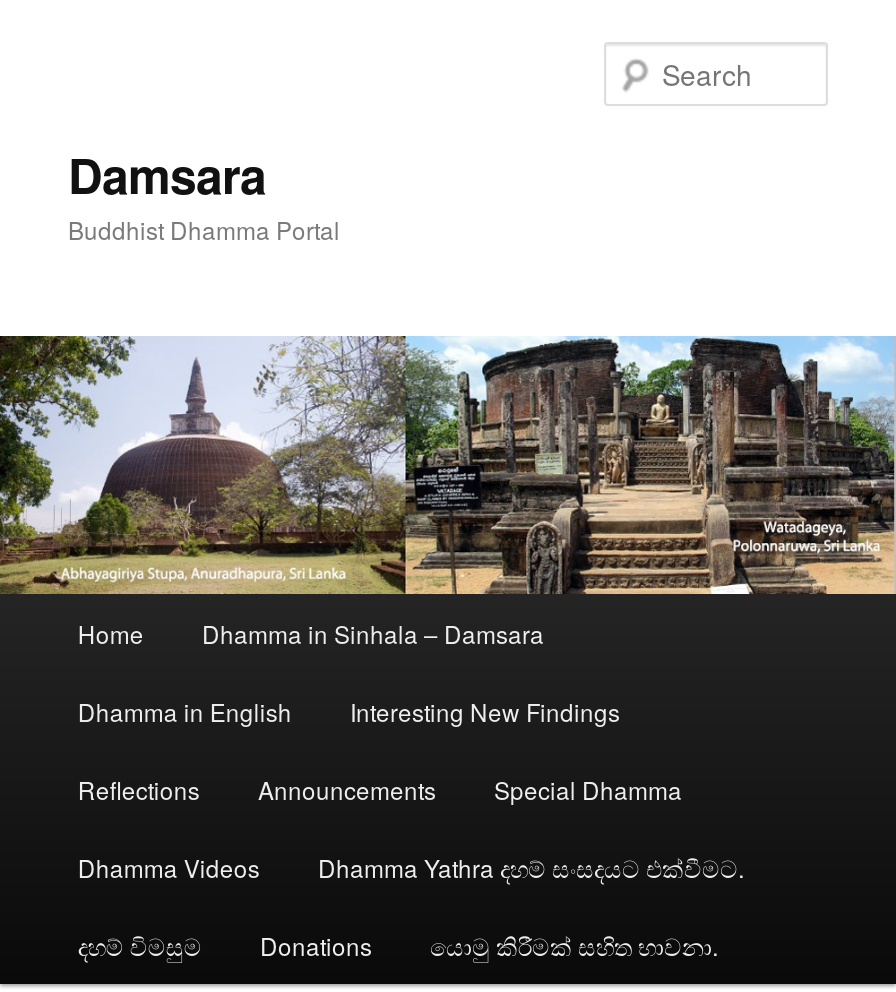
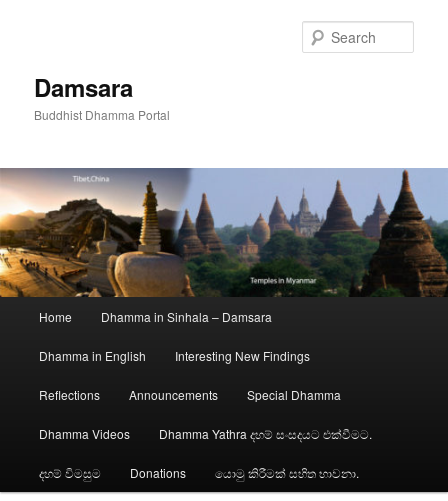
- [image]
+ [image]
